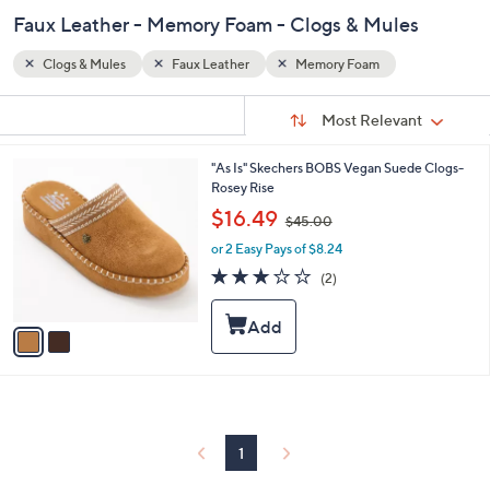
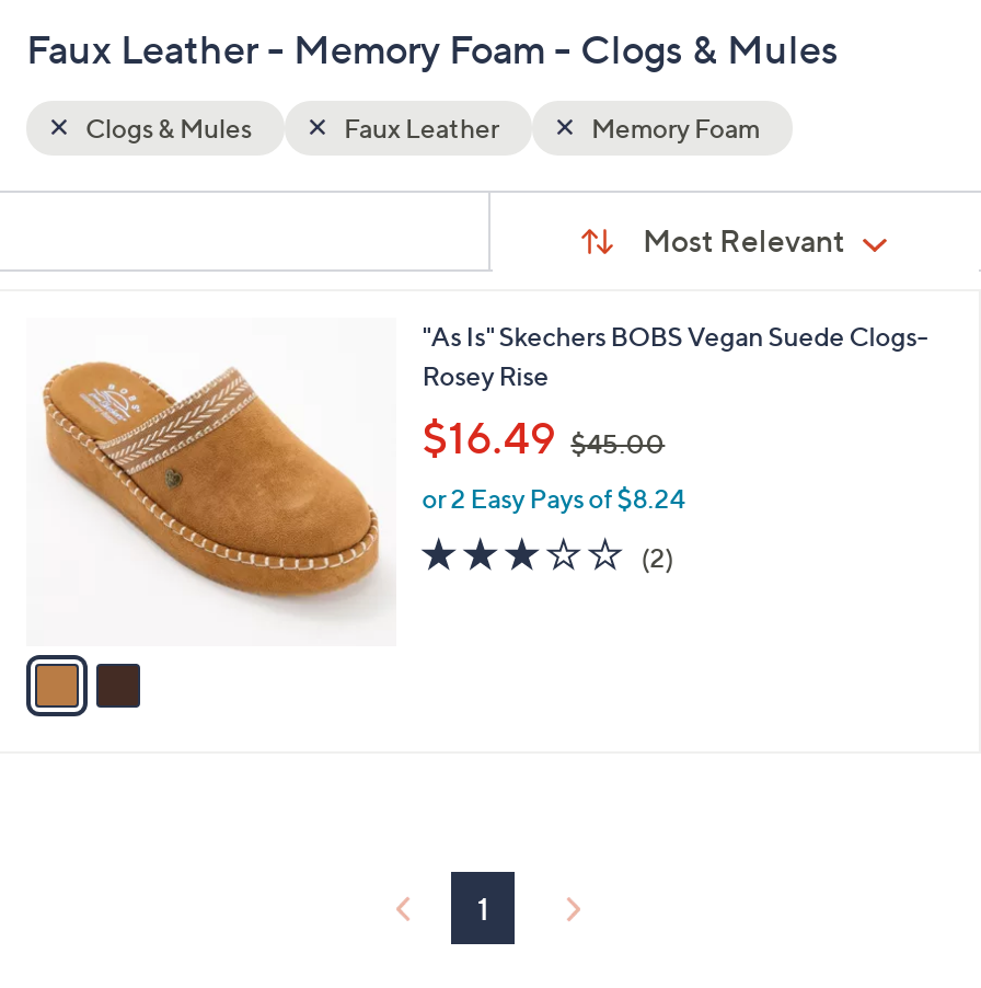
- [image]
